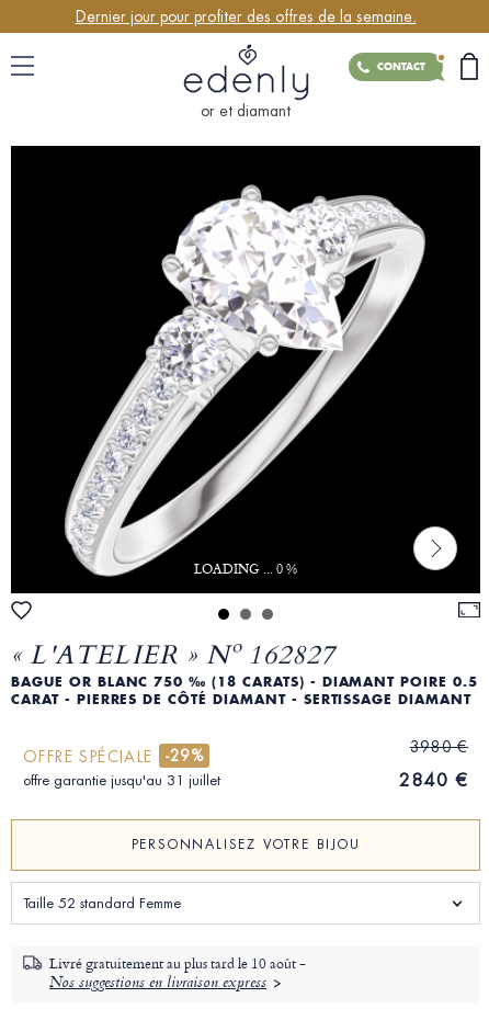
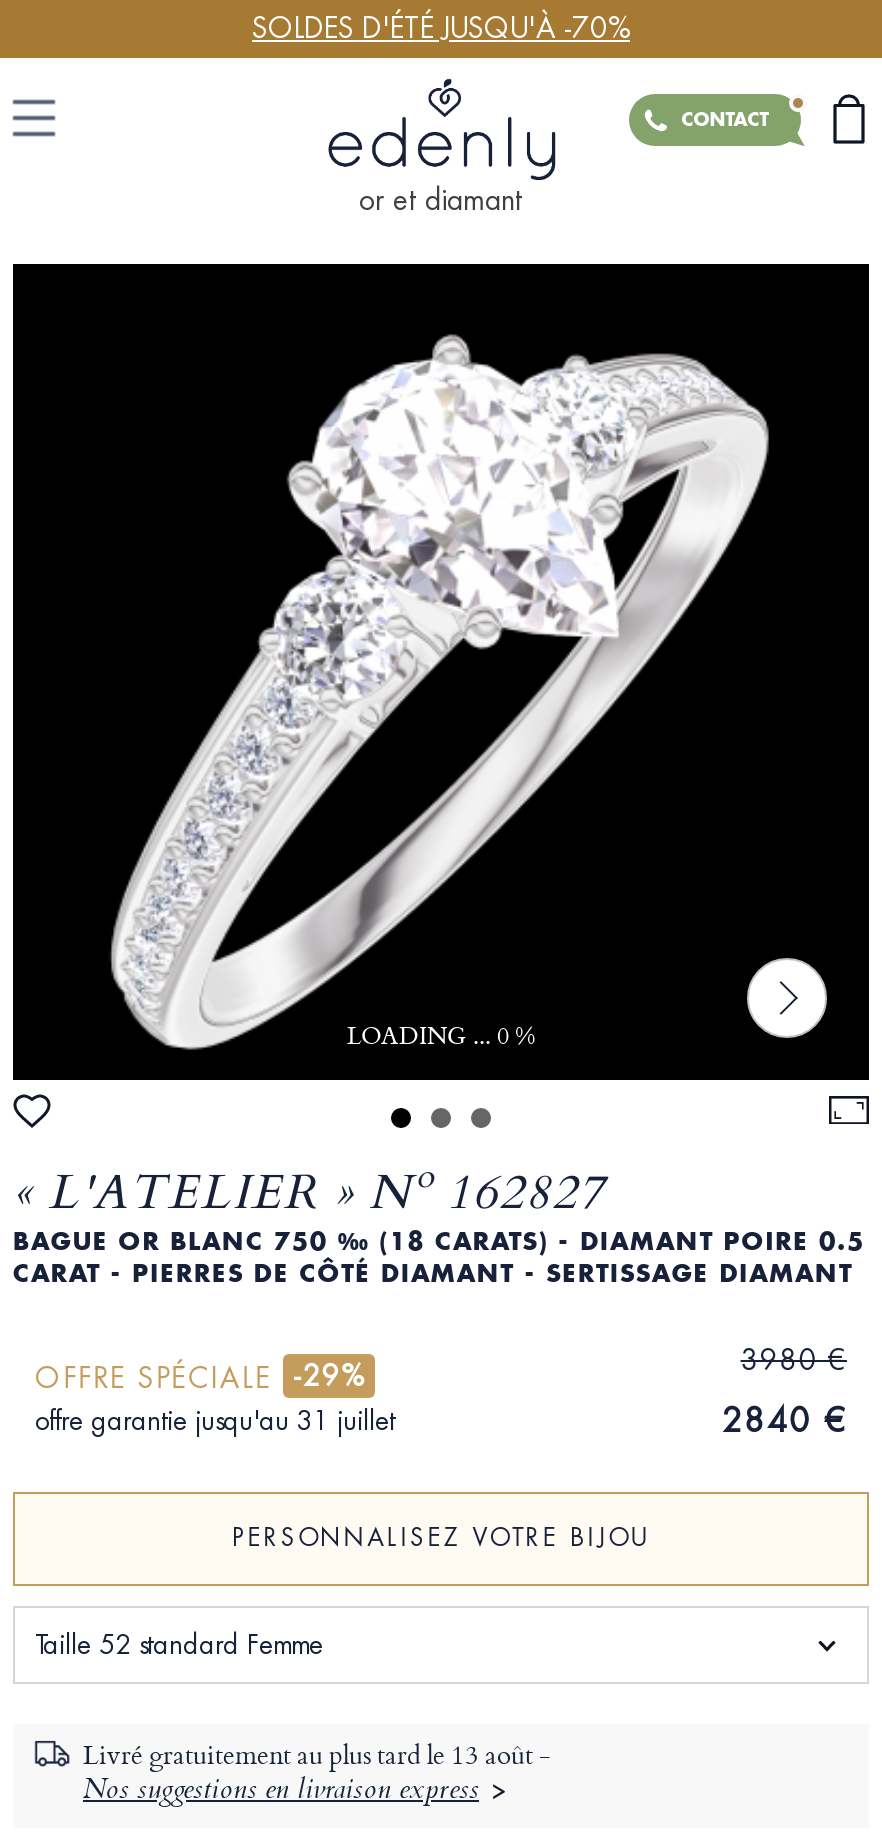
- Dernier jour pour profiter des offres de la semaine.
+ SOLDES D'ÉTÉ JUSQU'À -70%

- Livré gratuitement au plus tard le 10 août -
+ Livré gratuitement au plus tard le 13 août -
